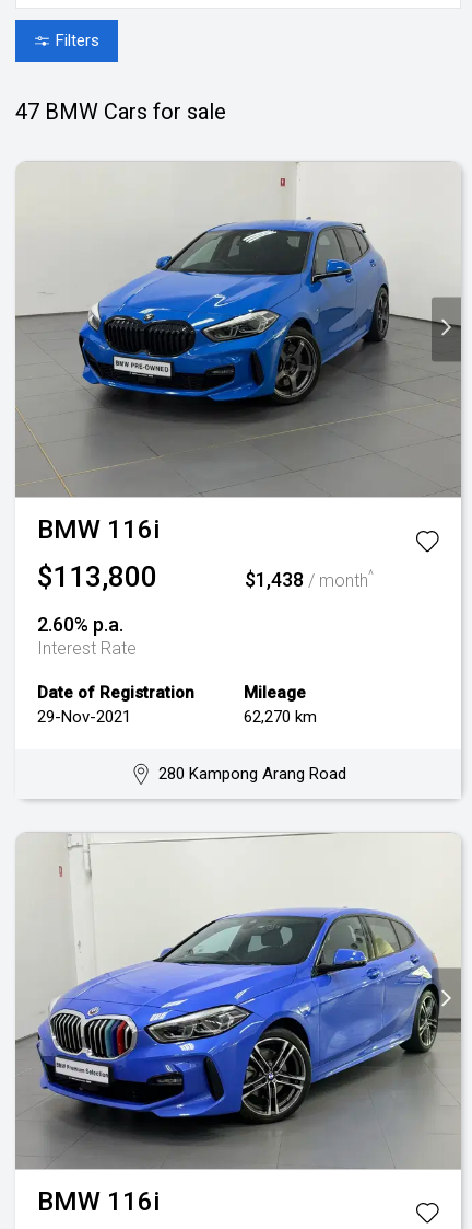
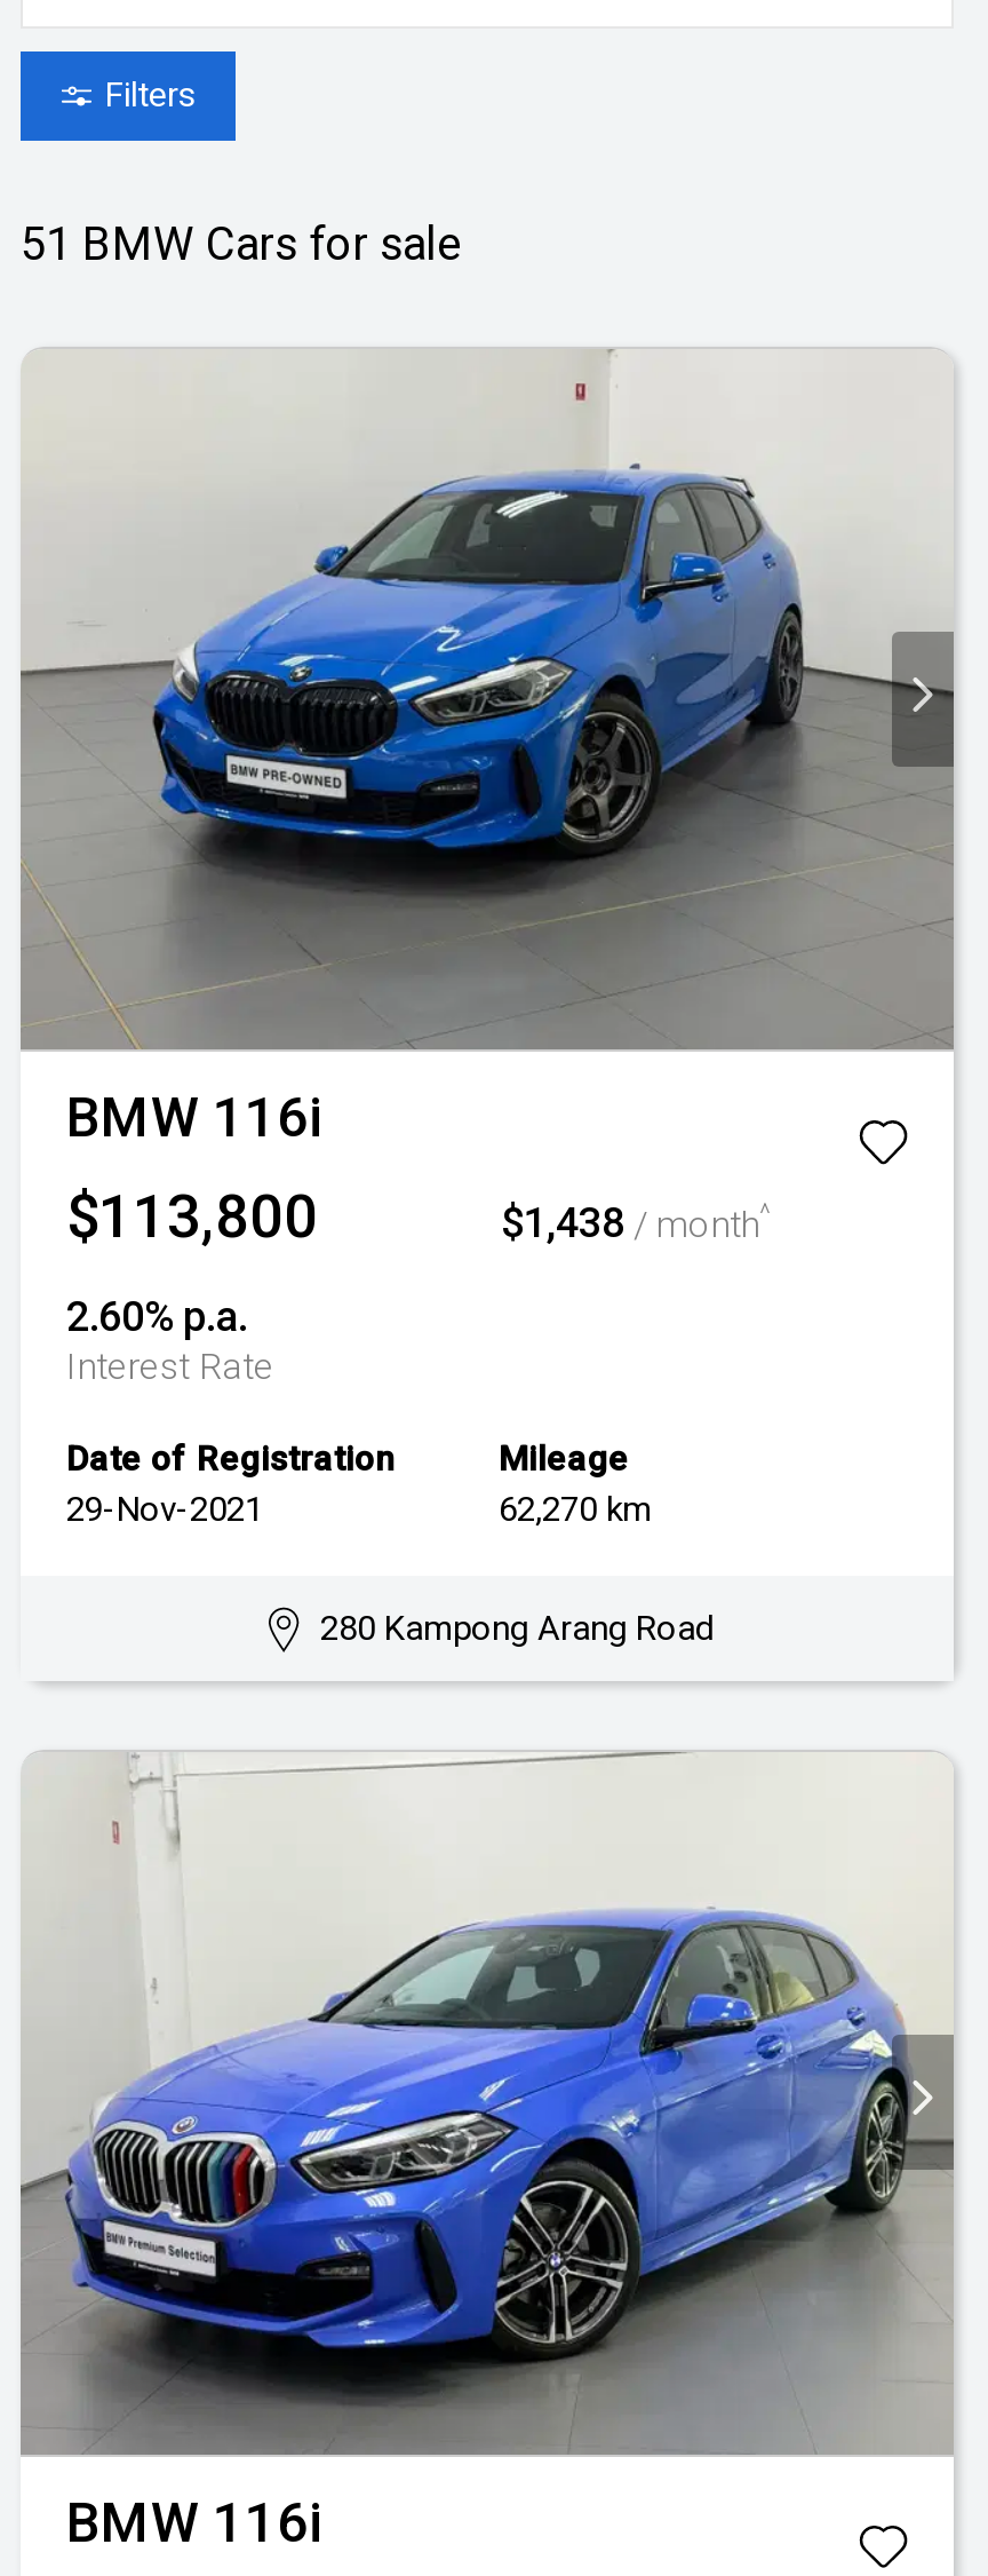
- 47 BMW Cars for sale
+ 51 BMW Cars for sale
